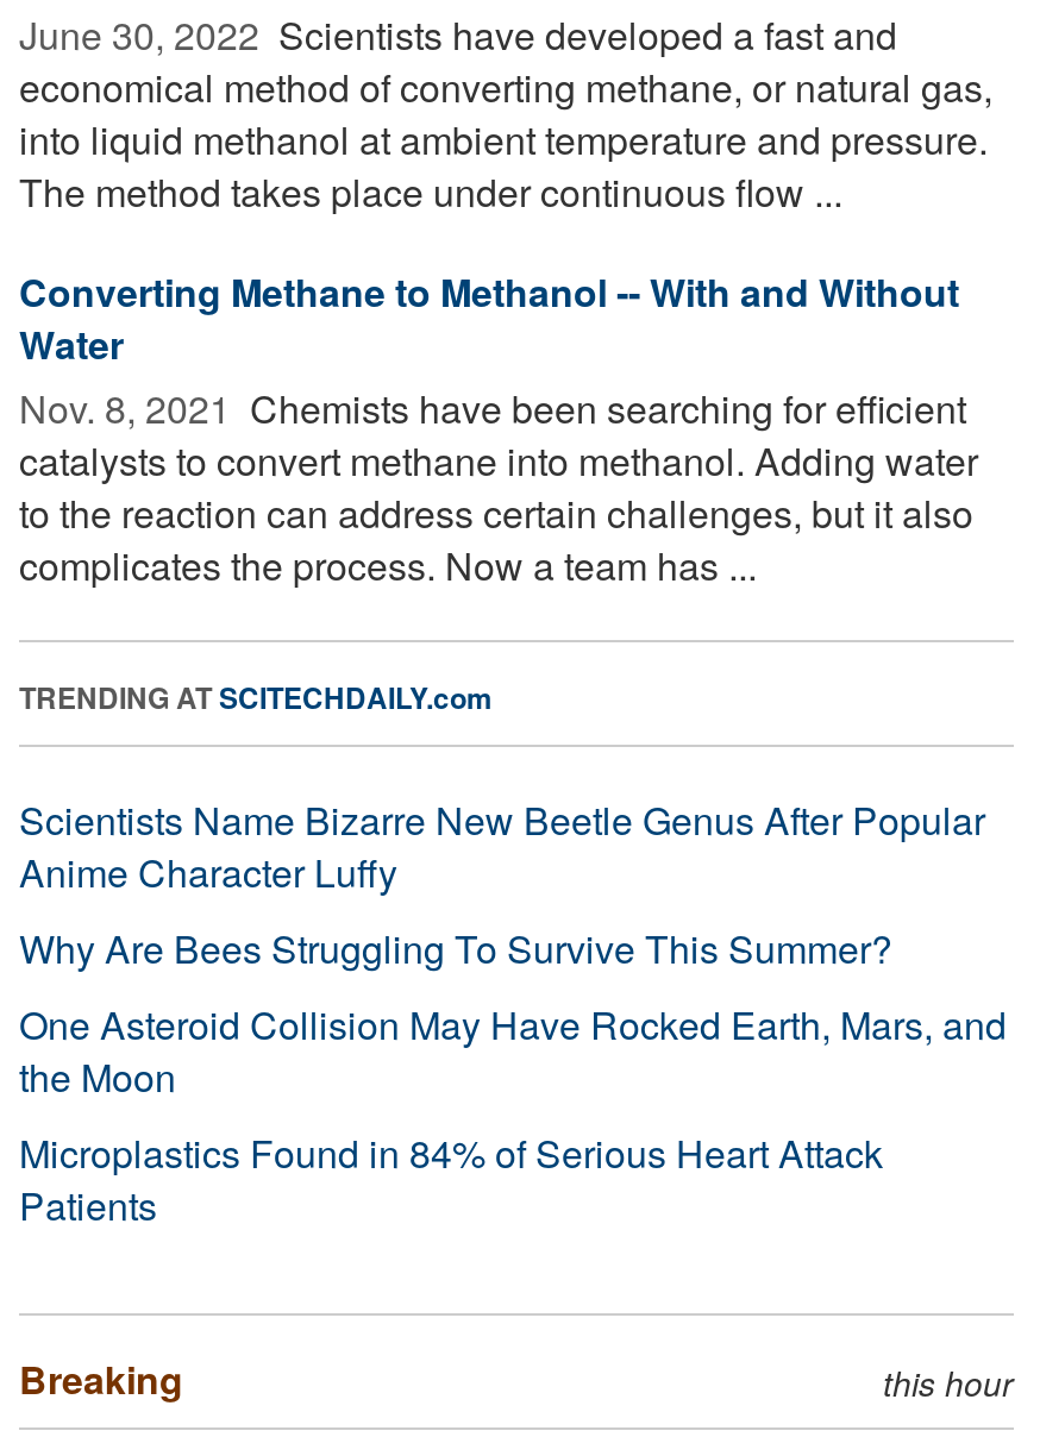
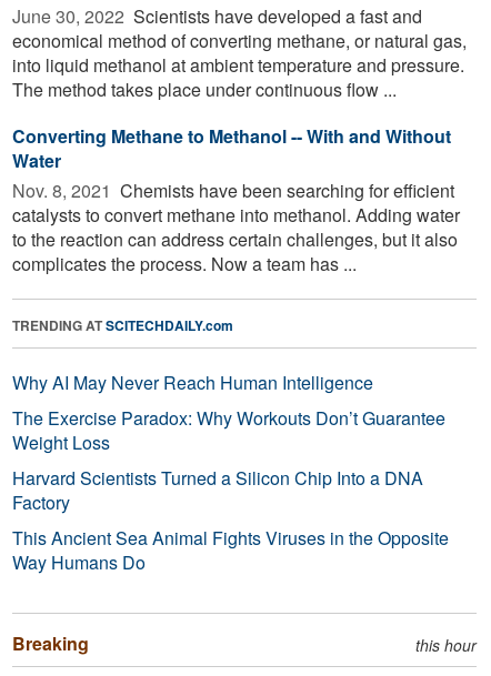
- Scientists Name Bizarre New Beetle Genus After Popular
- Anime Character Luffy
- Why Are Bees Struggling To Survive This Summer?
- One Asteroid Collision May Have Rocked Earth, Mars, and
- the Moon
- Microplastics Found in 84% of Serious Heart Attack
- Patients
+ Why AI May Never Reach Human Intelligence
+ The Exercise Paradox: Why Workouts Don’t Guarantee
+ Weight Loss
+ Harvard Scientists Turned a Silicon Chip Into a DNA
+ Factory
+ This Ancient Sea Animal Fights Viruses in the Opposite
+ Way Humans Do
